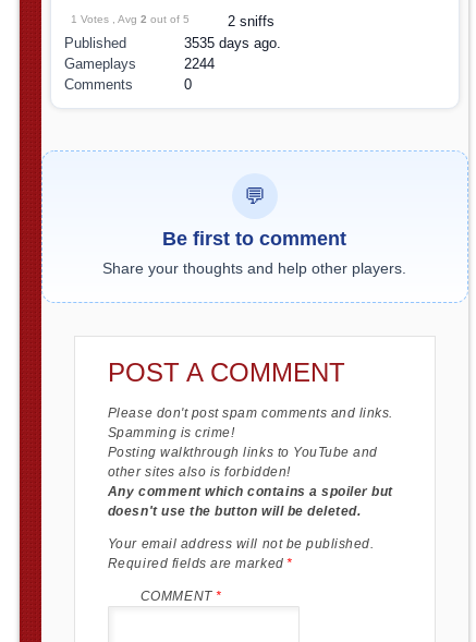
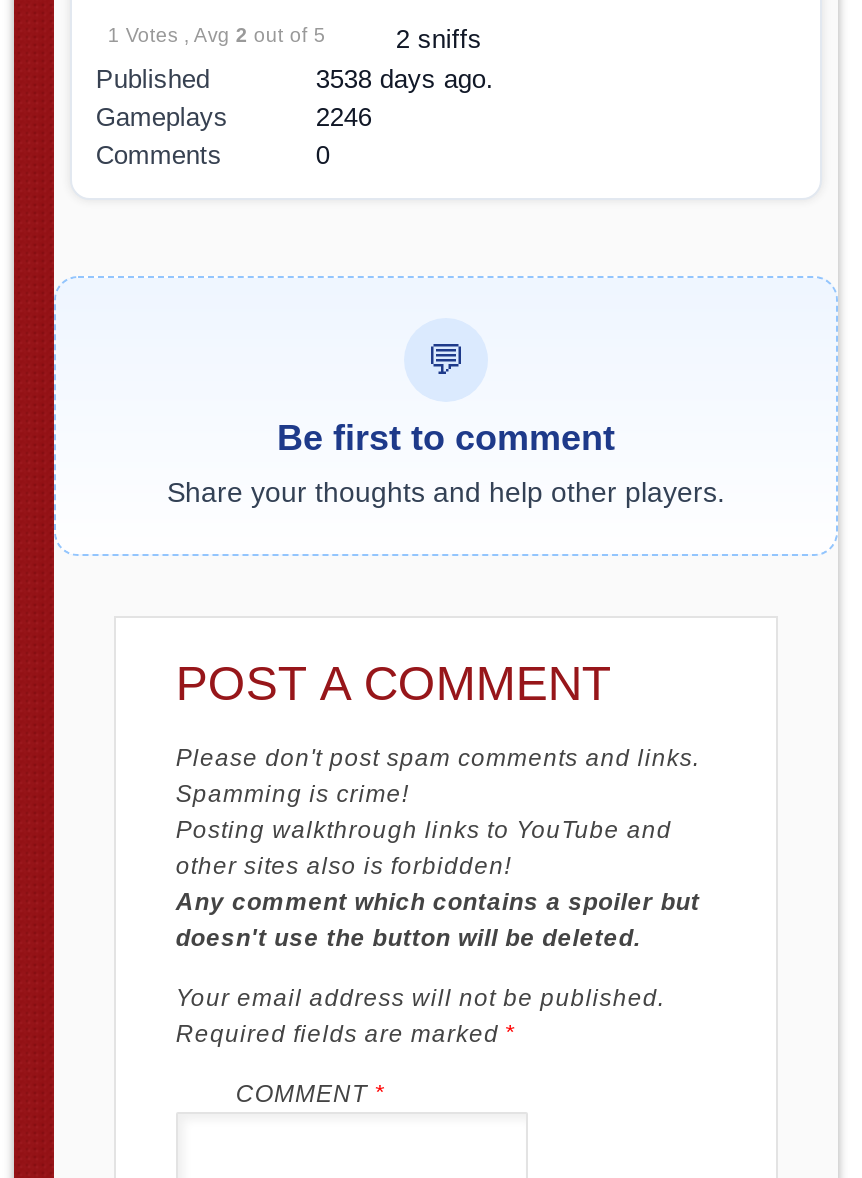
- 3535 days ago.
+ 3538 days ago.

- 2244
+ 2246
